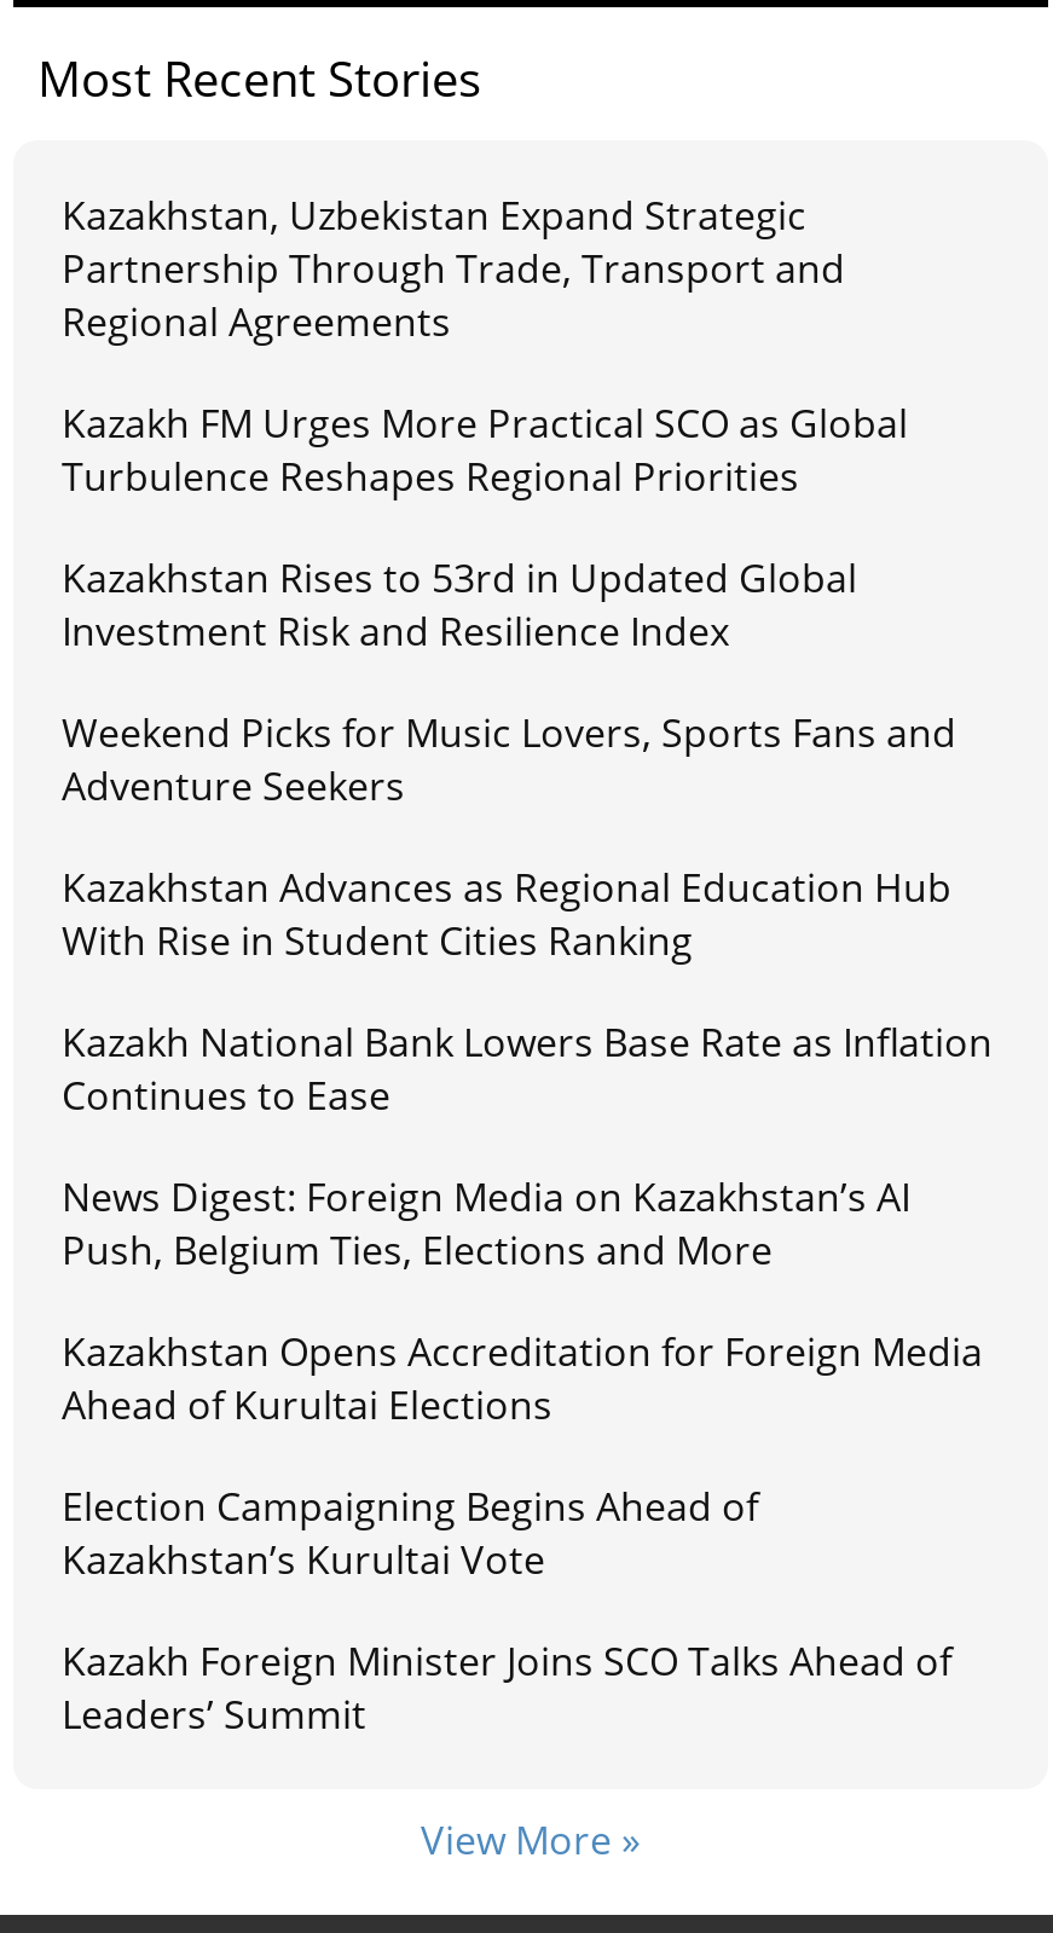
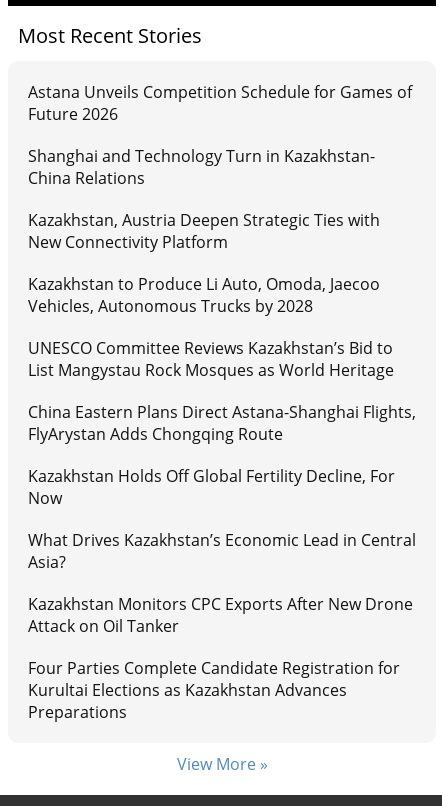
- Kazakhstan, Uzbekistan Expand Strategic
- Partnership Through Trade, Transport and
- Regional Agreements
+ Astana Unveils Competition Schedule for Games of
+ Future 2026

- Kazakh FM Urges More Practical SCO as Global
- Turbulence Reshapes Regional Priorities
+ Shanghai and Technology Turn in Kazakhstan-
+ China Relations

- Kazakhstan Rises to 53rd in Updated Global
- Investment Risk and Resilience Index
+ Kazakhstan, Austria Deepen Strategic Ties with
+ New Connectivity Platform

- Weekend Picks for Music Lovers, Sports Fans and
- Adventure Seekers
+ Kazakhstan to Produce Li Auto, Omoda, Jaecoo
+ Vehicles, Autonomous Trucks by 2028

- Kazakhstan Advances as Regional Education Hub
- With Rise in Student Cities Ranking
+ UNESCO Committee Reviews Kazakhstan’s Bid to
+ List Mangystau Rock Mosques as World Heritage

- Kazakh National Bank Lowers Base Rate as Inflation
- Continues to Ease
+ China Eastern Plans Direct Astana-Shanghai Flights,
+ FlyArystan Adds Chongqing Route

- News Digest: Foreign Media on Kazakhstan’s AI
- Push, Belgium Ties, Elections and More
+ Kazakhstan Holds Off Global Fertility Decline, For
+ Now

- Kazakhstan Opens Accreditation for Foreign Media
- Ahead of Kurultai Elections
+ What Drives Kazakhstan’s Economic Lead in Central
+ Asia?

- Election Campaigning Begins Ahead of
- Kazakhstan’s Kurultai Vote
+ Kazakhstan Monitors CPC Exports After New Drone
+ Attack on Oil Tanker

- Kazakh Foreign Minister Joins SCO Talks Ahead of
- Leaders’ Summit
+ Four Parties Complete Candidate Registration for
+ Kurultai Elections as Kazakhstan Advances
+ Preparations
